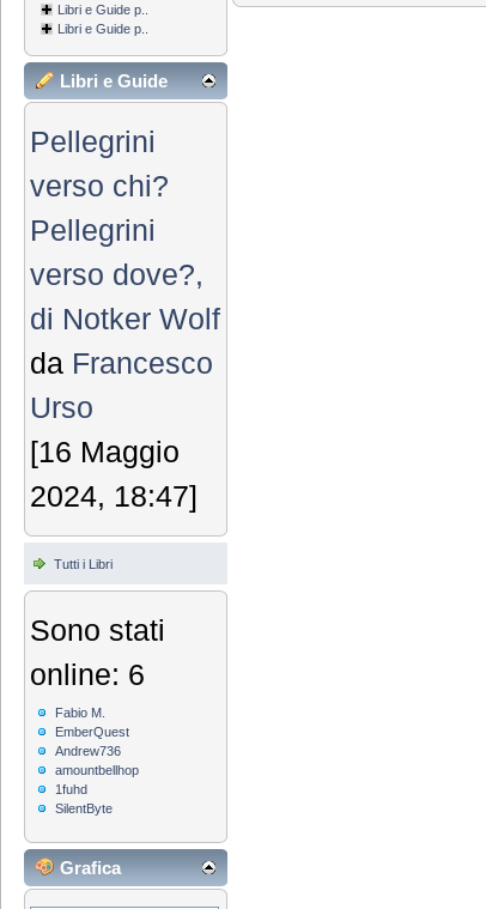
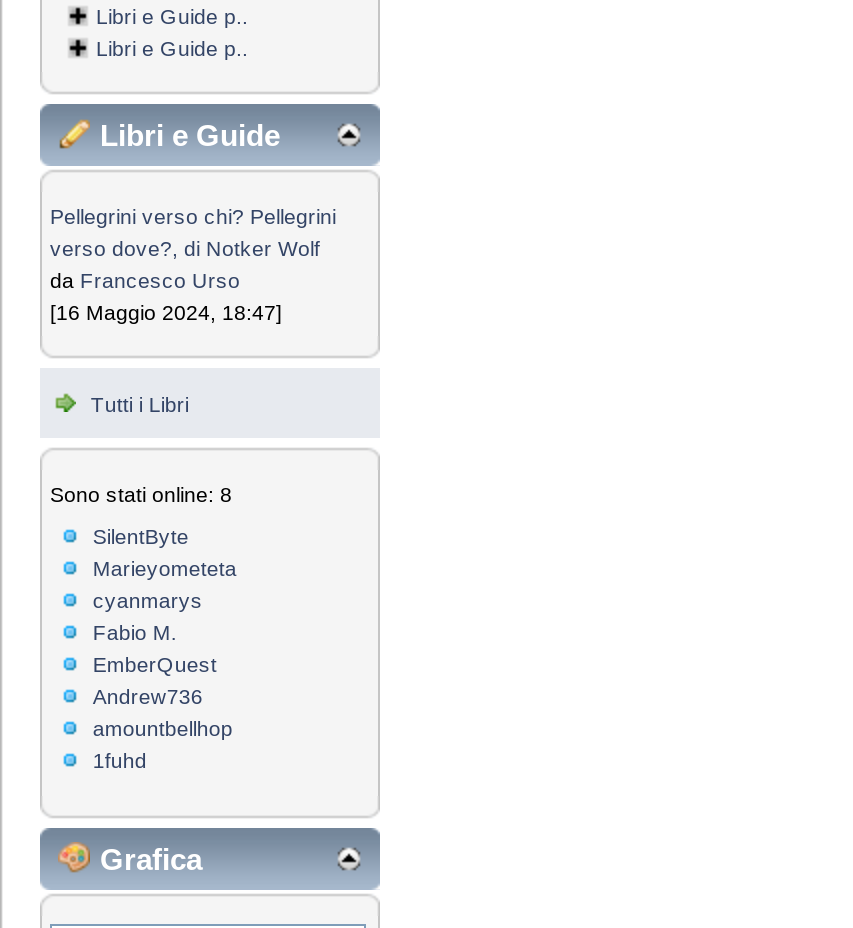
- Sono stati
- online: 6
+ Sono stati online: 8
+ SilentByte
+ Marieyometeta
+ cyanmarys

- SilentByte
